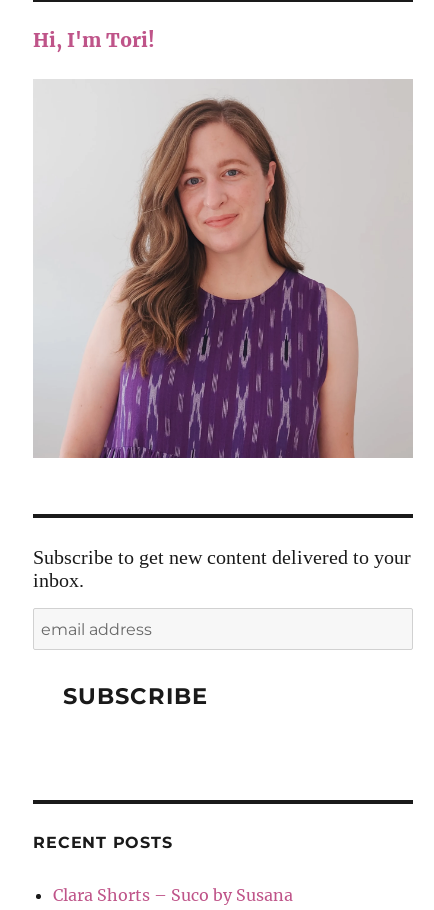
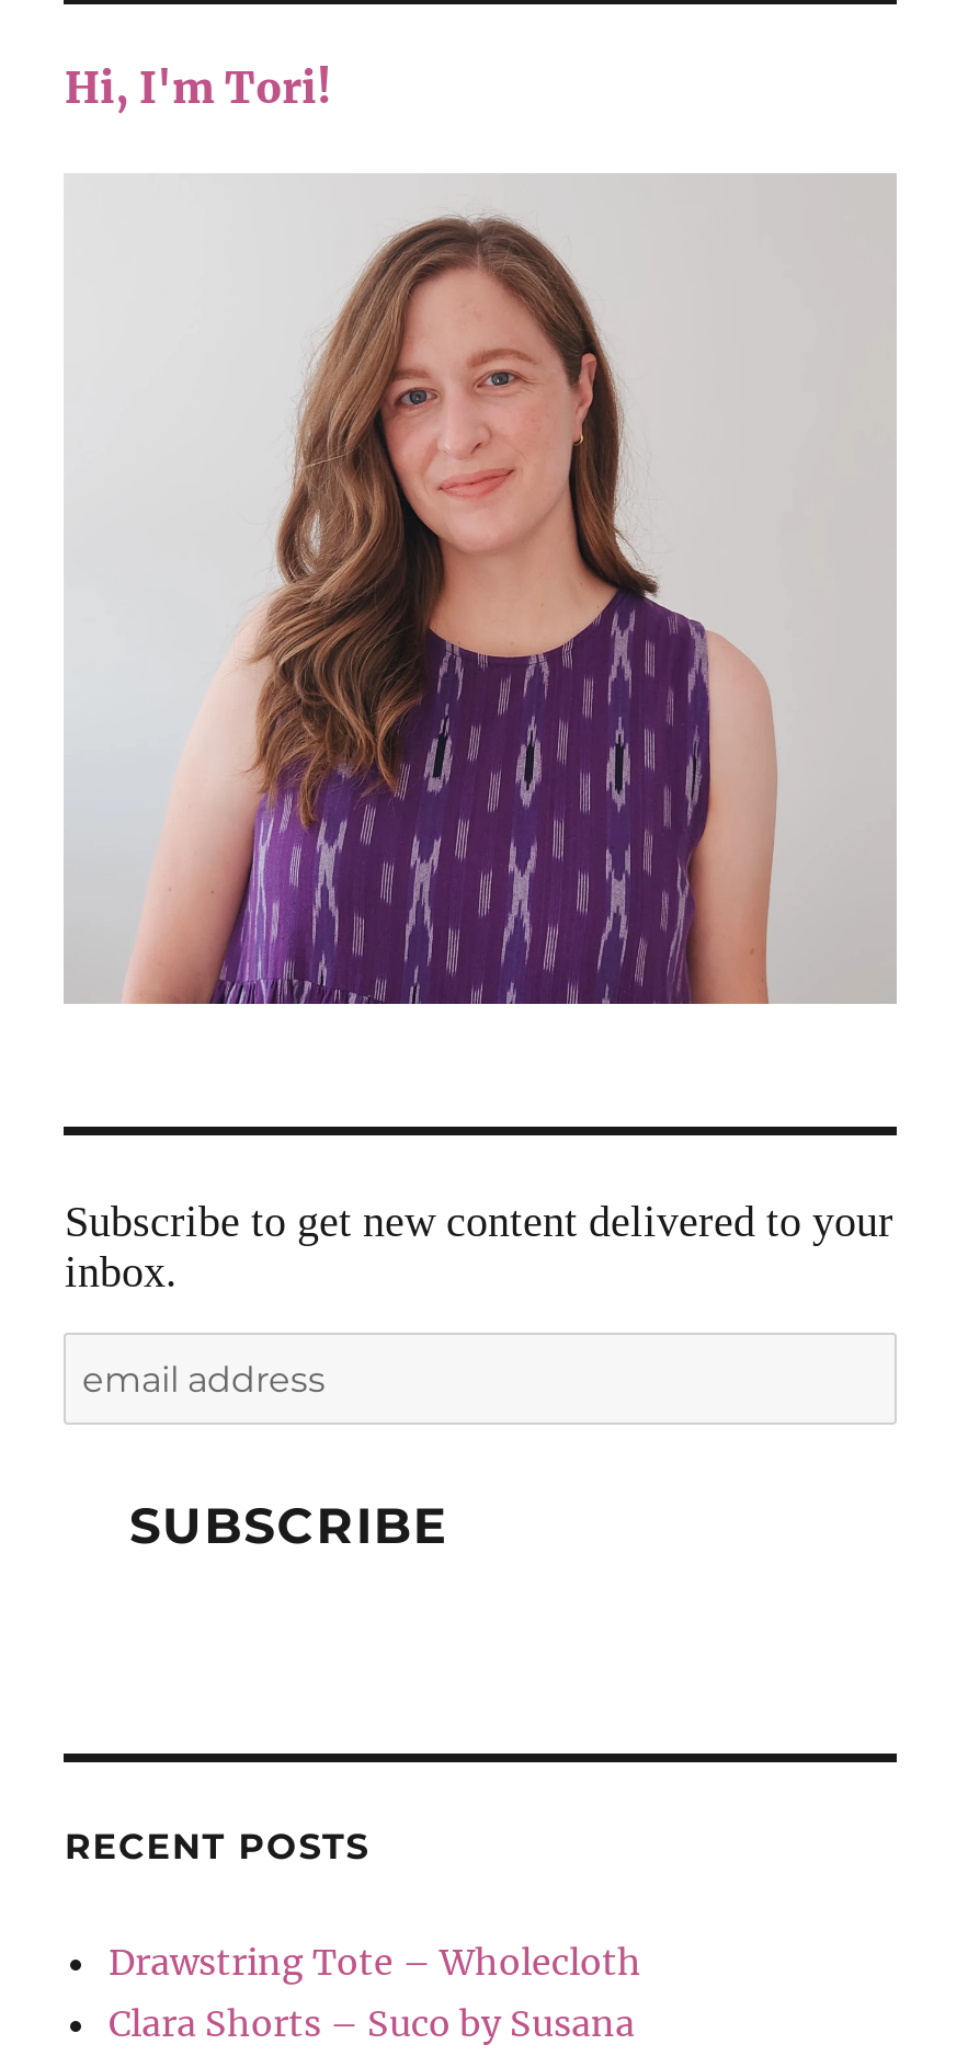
+ Drawstring Tote – Wholecloth
